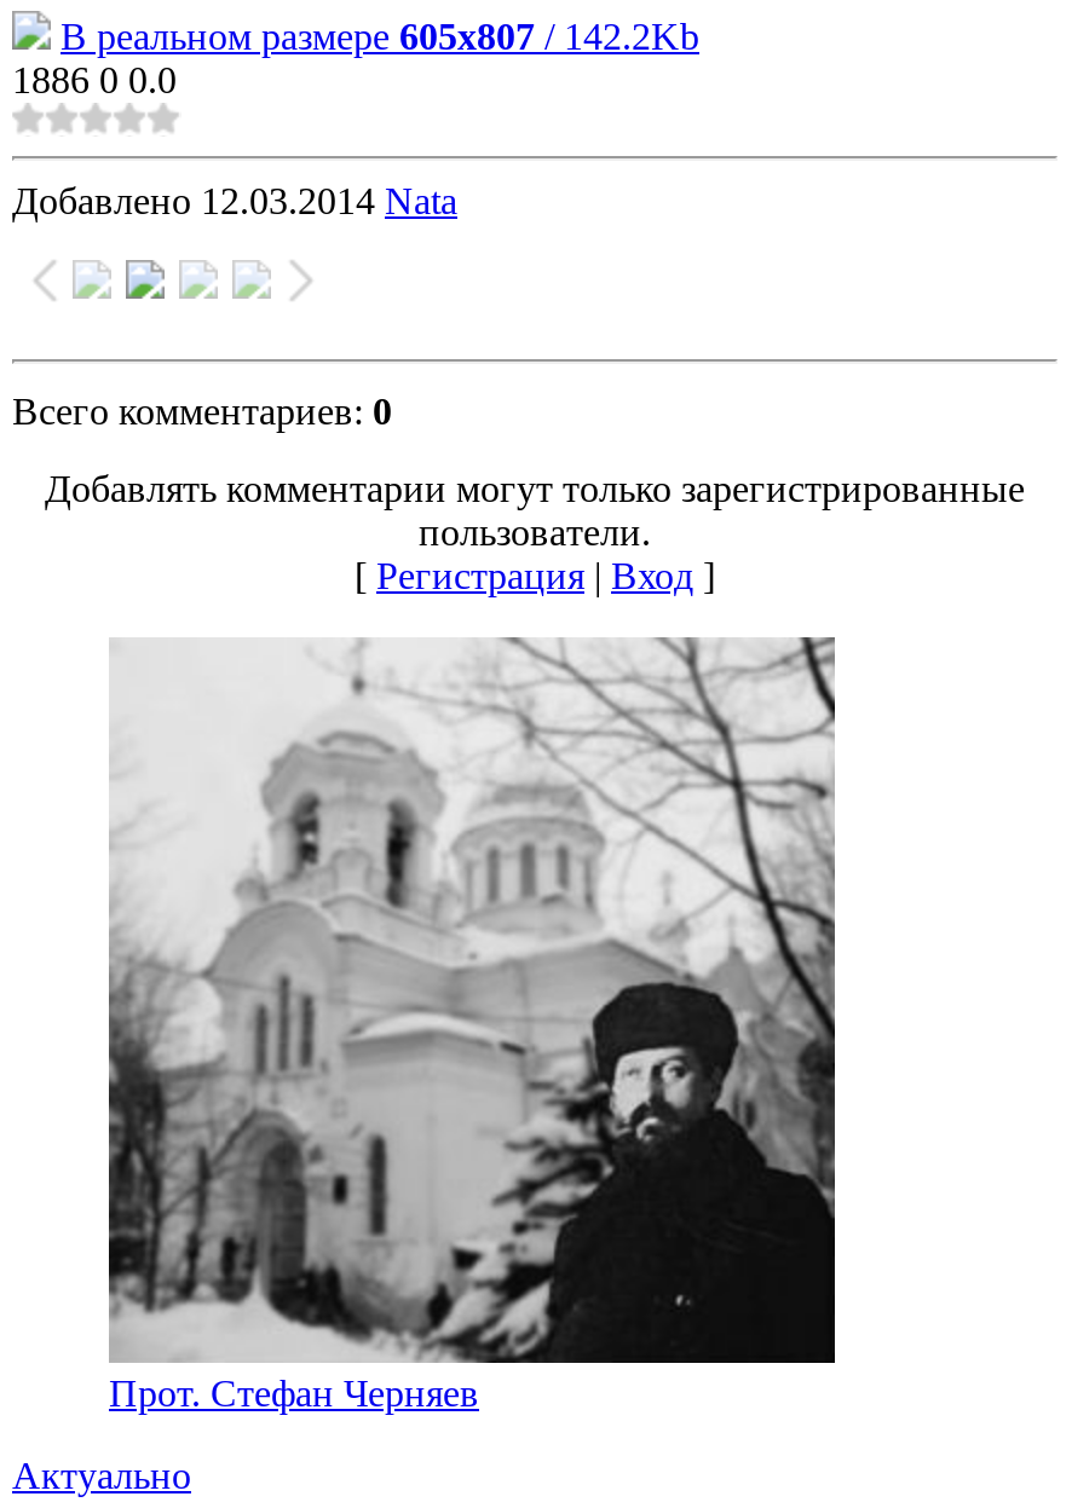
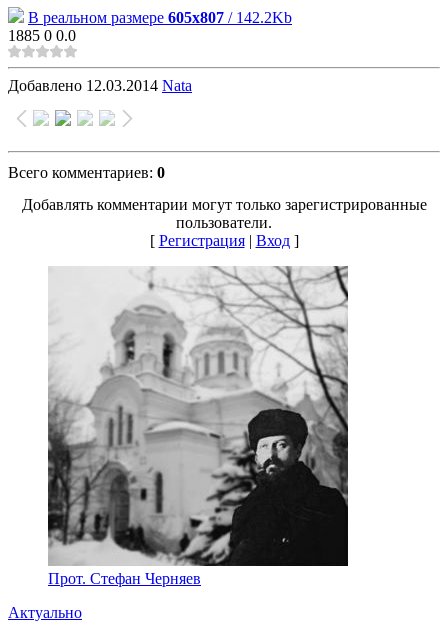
- 1886 0 0.0
+ 1885 0 0.0
